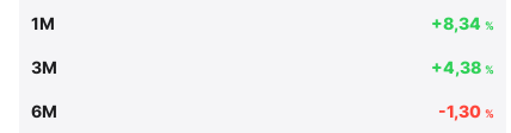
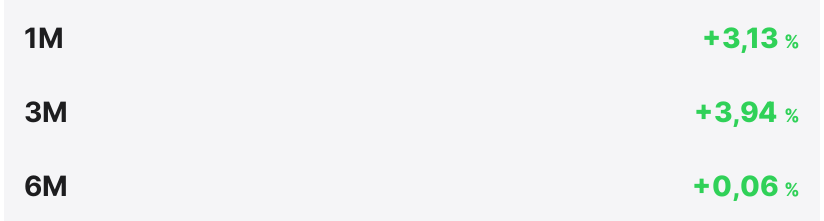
- +8,34%
+ +3,13%

- +4,38%
+ +3,94%

- -1,30%
+ +0,06%
